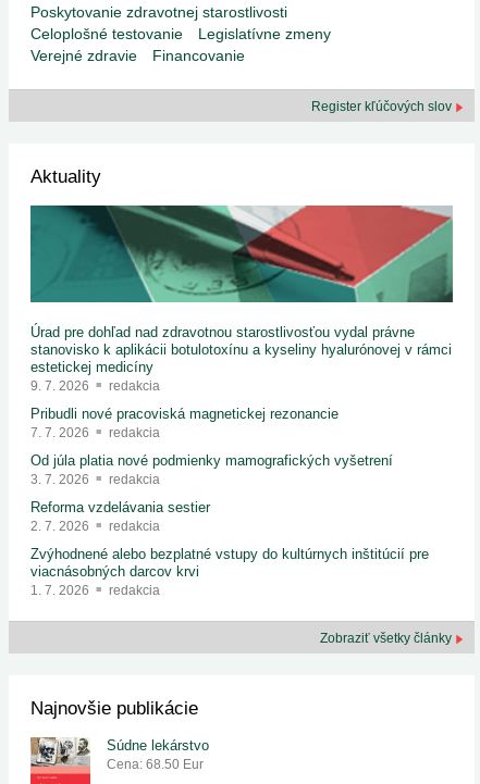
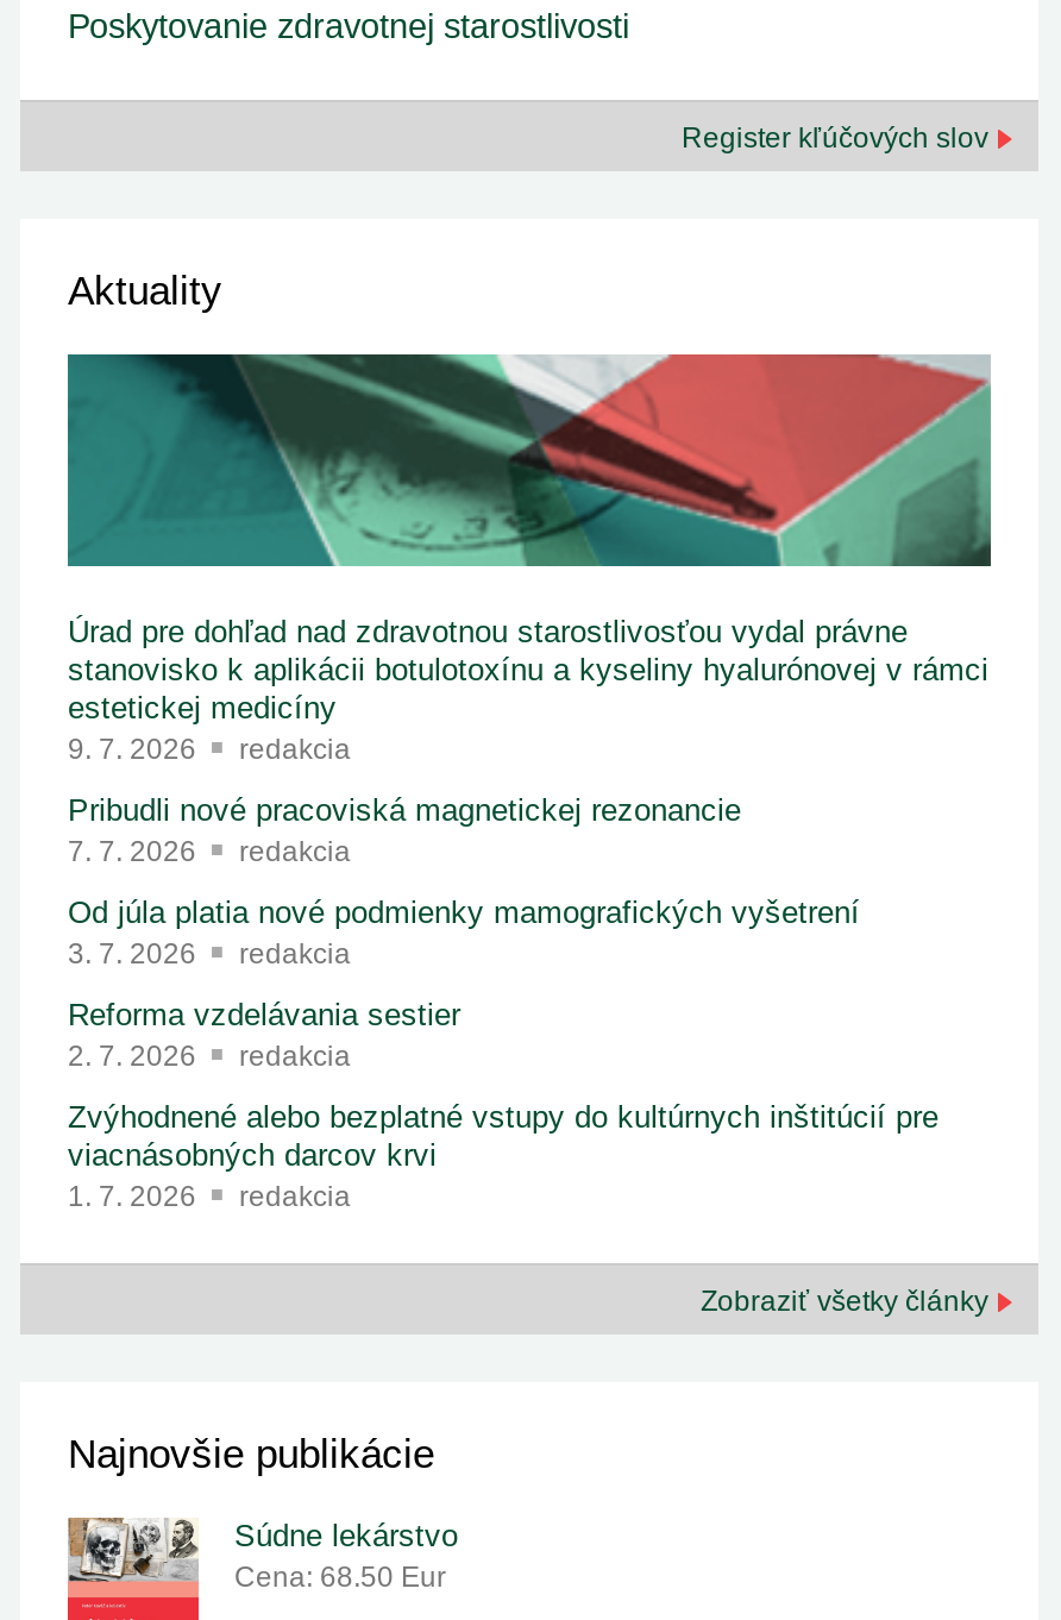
- Celoplošné testovanie
- Legislatívne zmeny
- Verejné zdravie
- Financovanie
